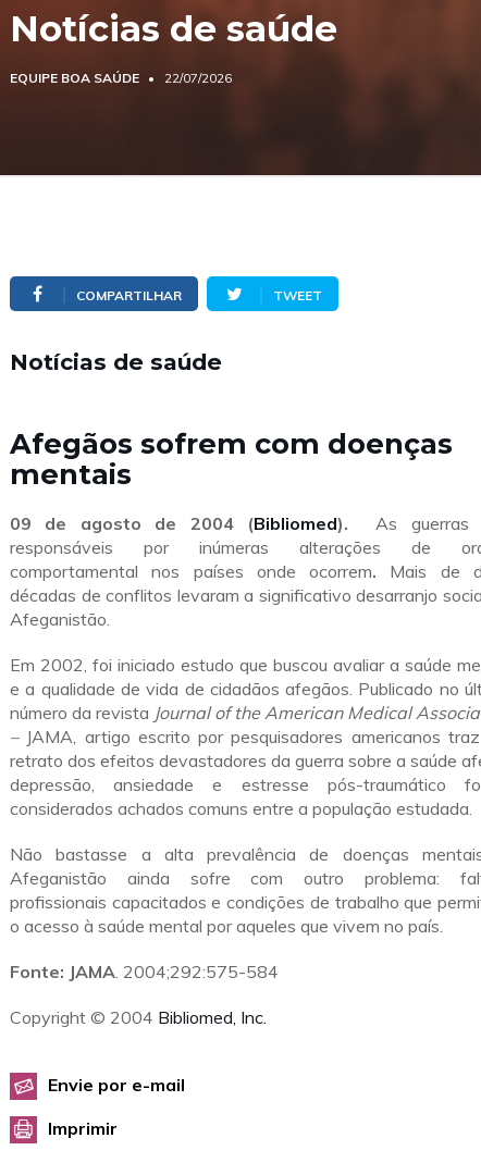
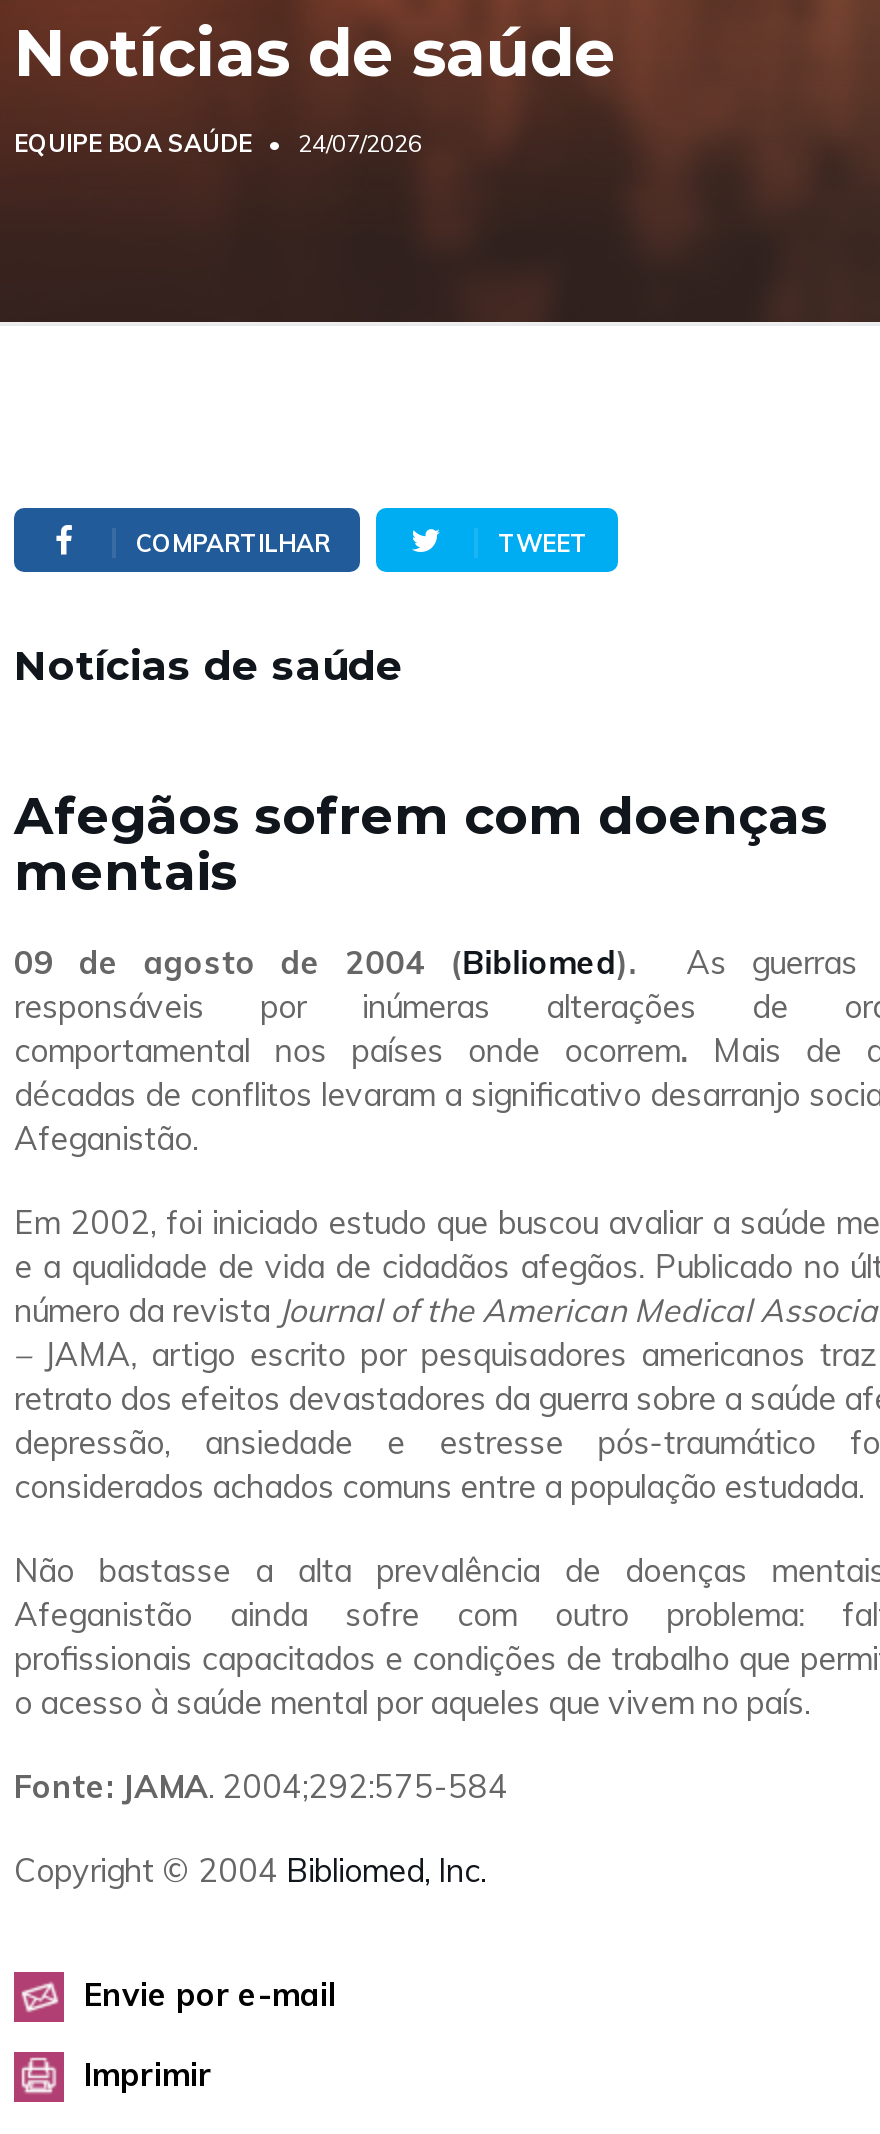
- EQUIPE BOA SAÚDE 22/07/2026
+ EQUIPE BOA SAÚDE 24/07/2026
